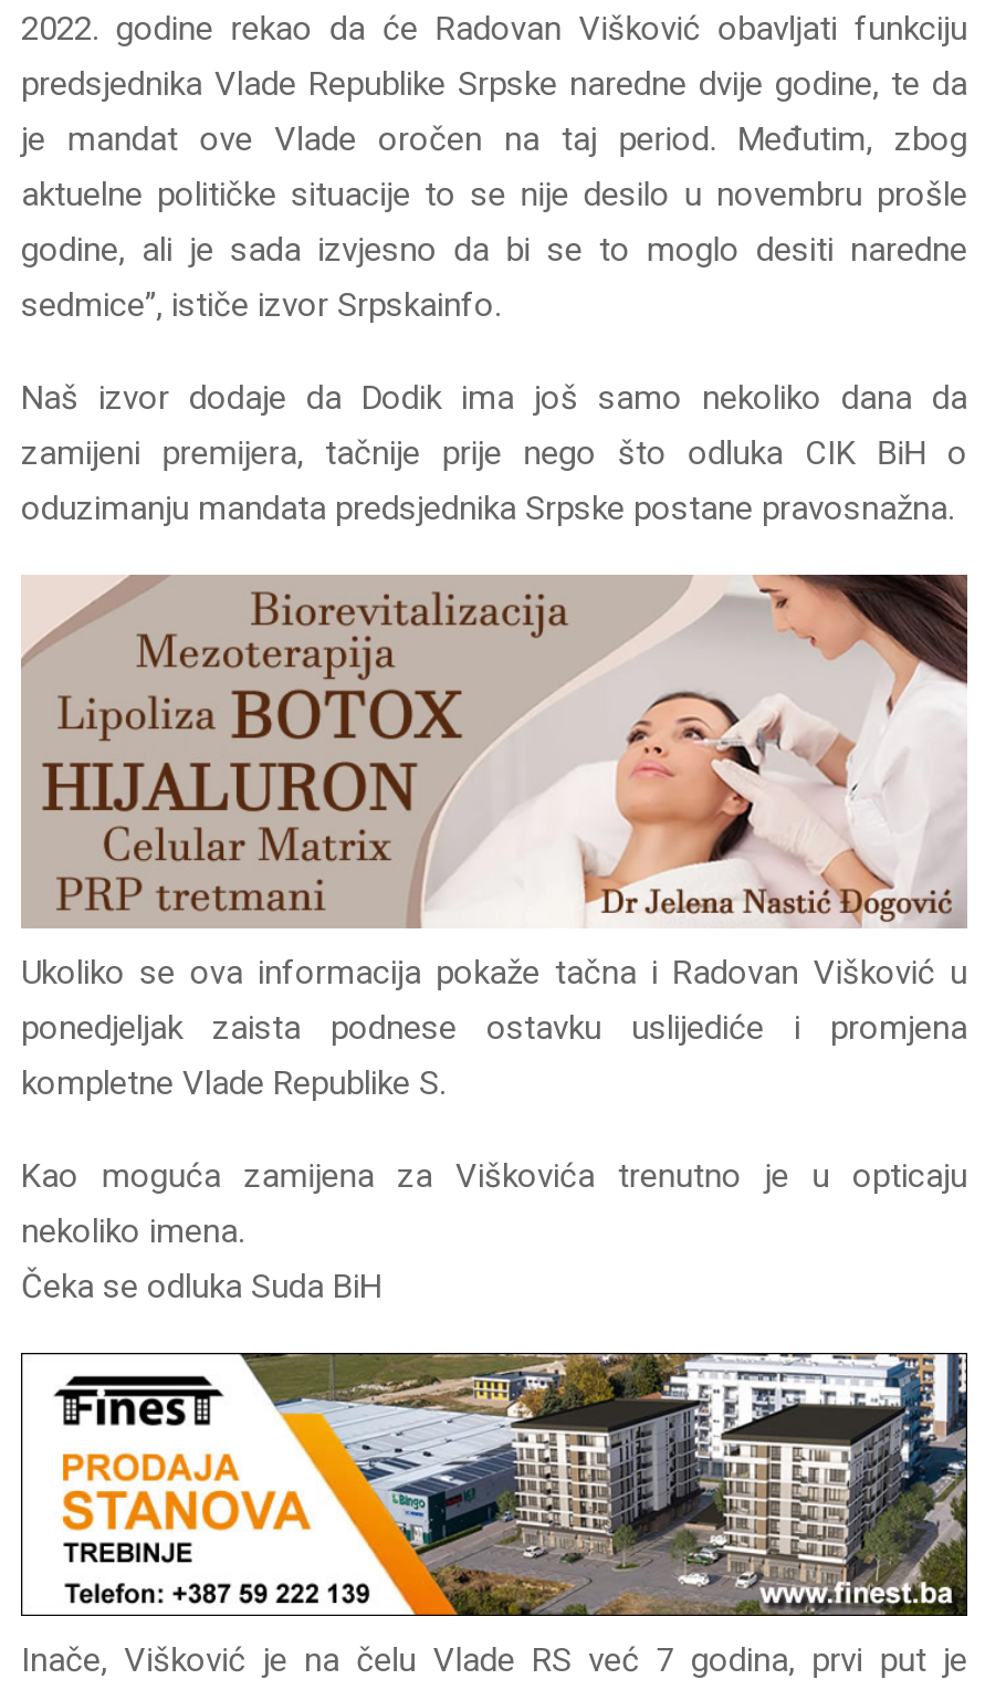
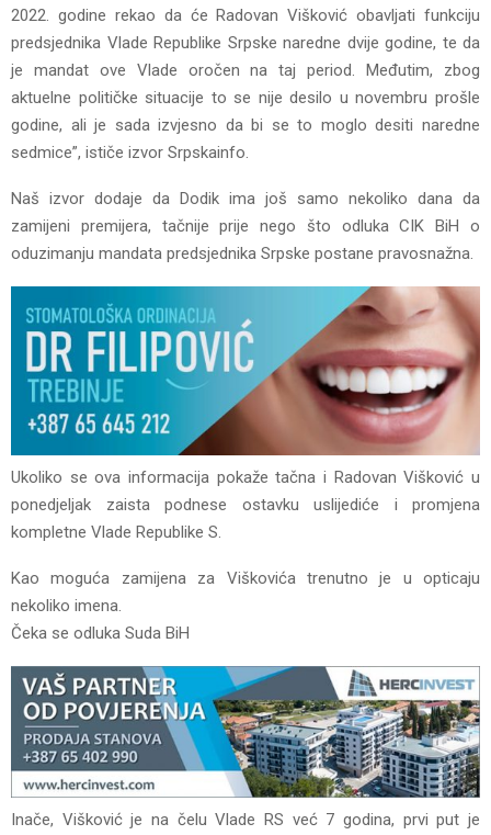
- [image]
+ [image]

- [image]
+ [image]
